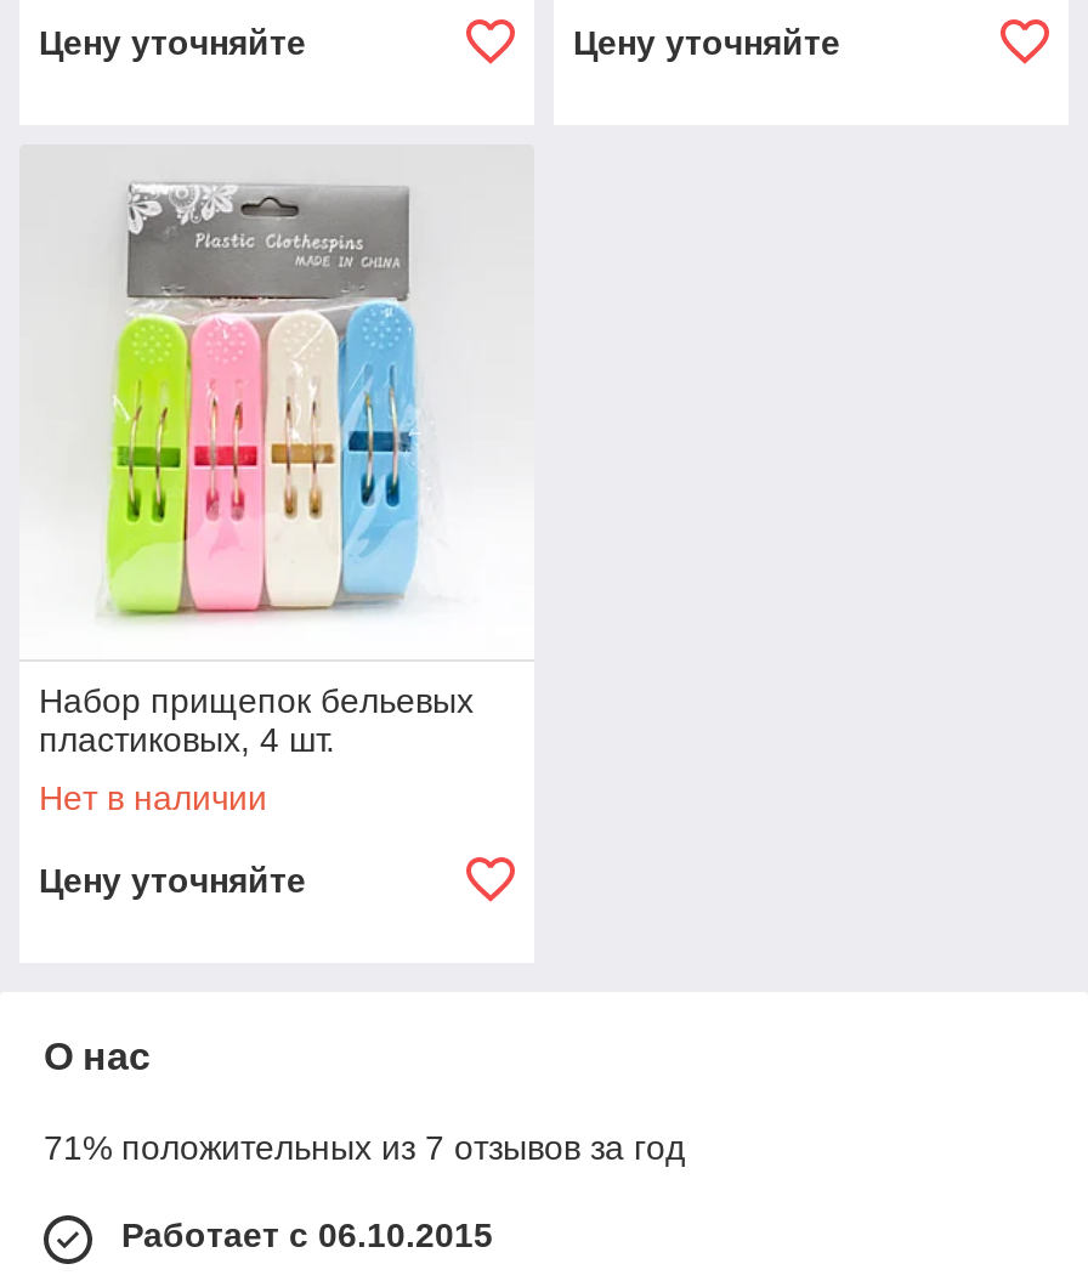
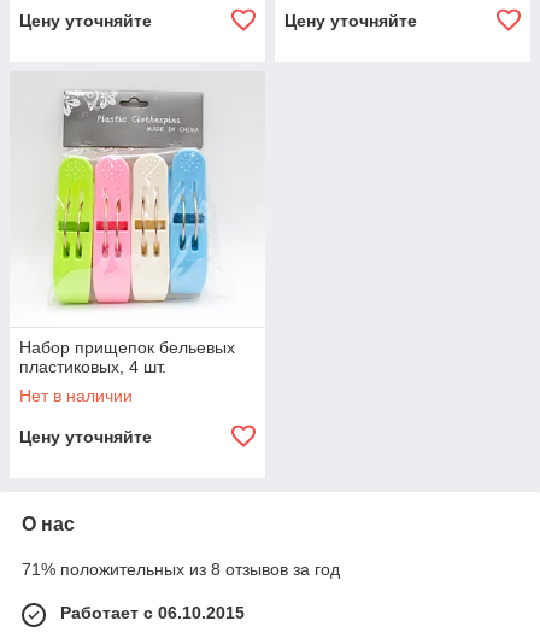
- 71% положительных из 7 отзывов за год
+ 71% положительных из 8 отзывов за год
